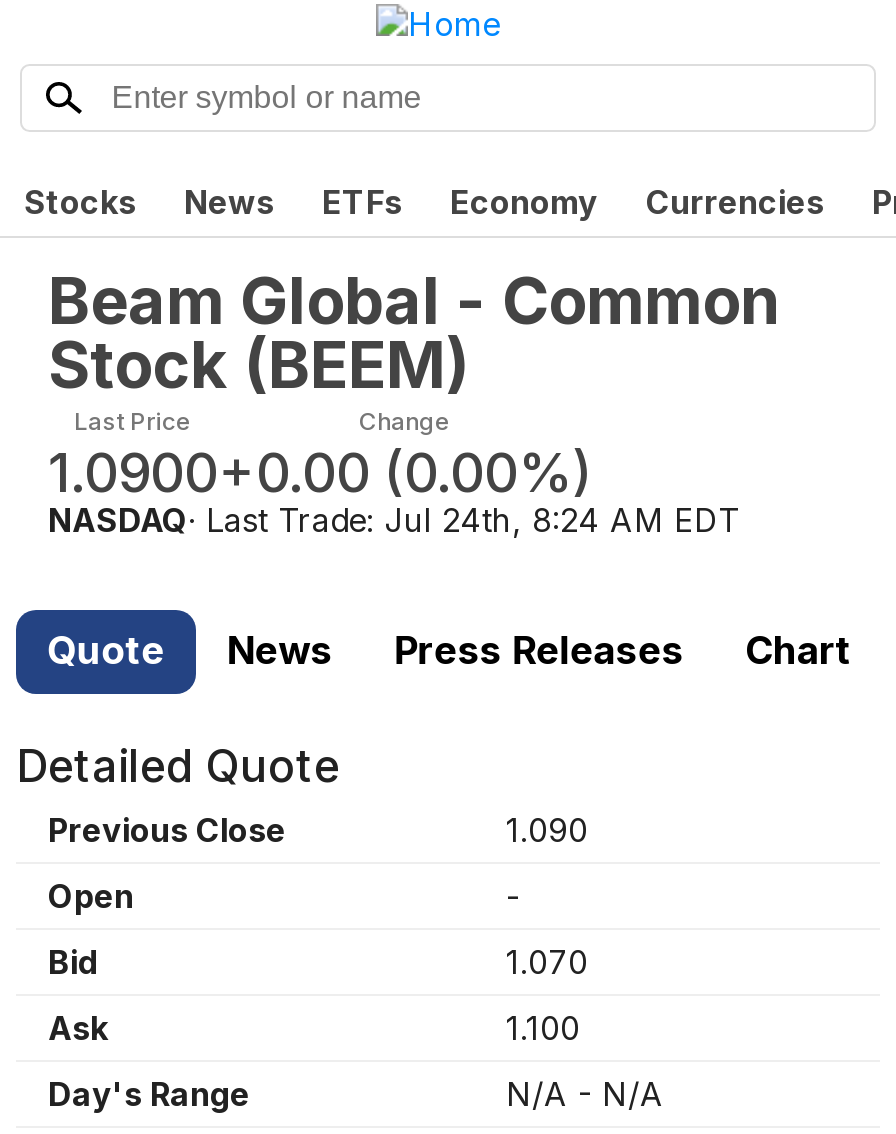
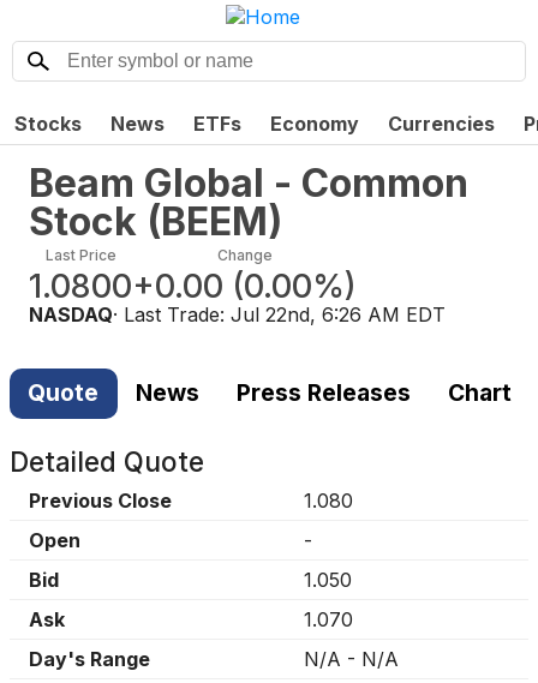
- 1.0900 +0.00 (0.00%)
+ 1.0800 +0.00 (0.00%)

- NASDAQ · Last Trade: Jul 24th, 8:24 AM EDT
+ NASDAQ · Last Trade: Jul 22nd, 6:26 AM EDT

- 1.090
+ 1.080

- 1.070
+ 1.050

- 1.100
+ 1.070
